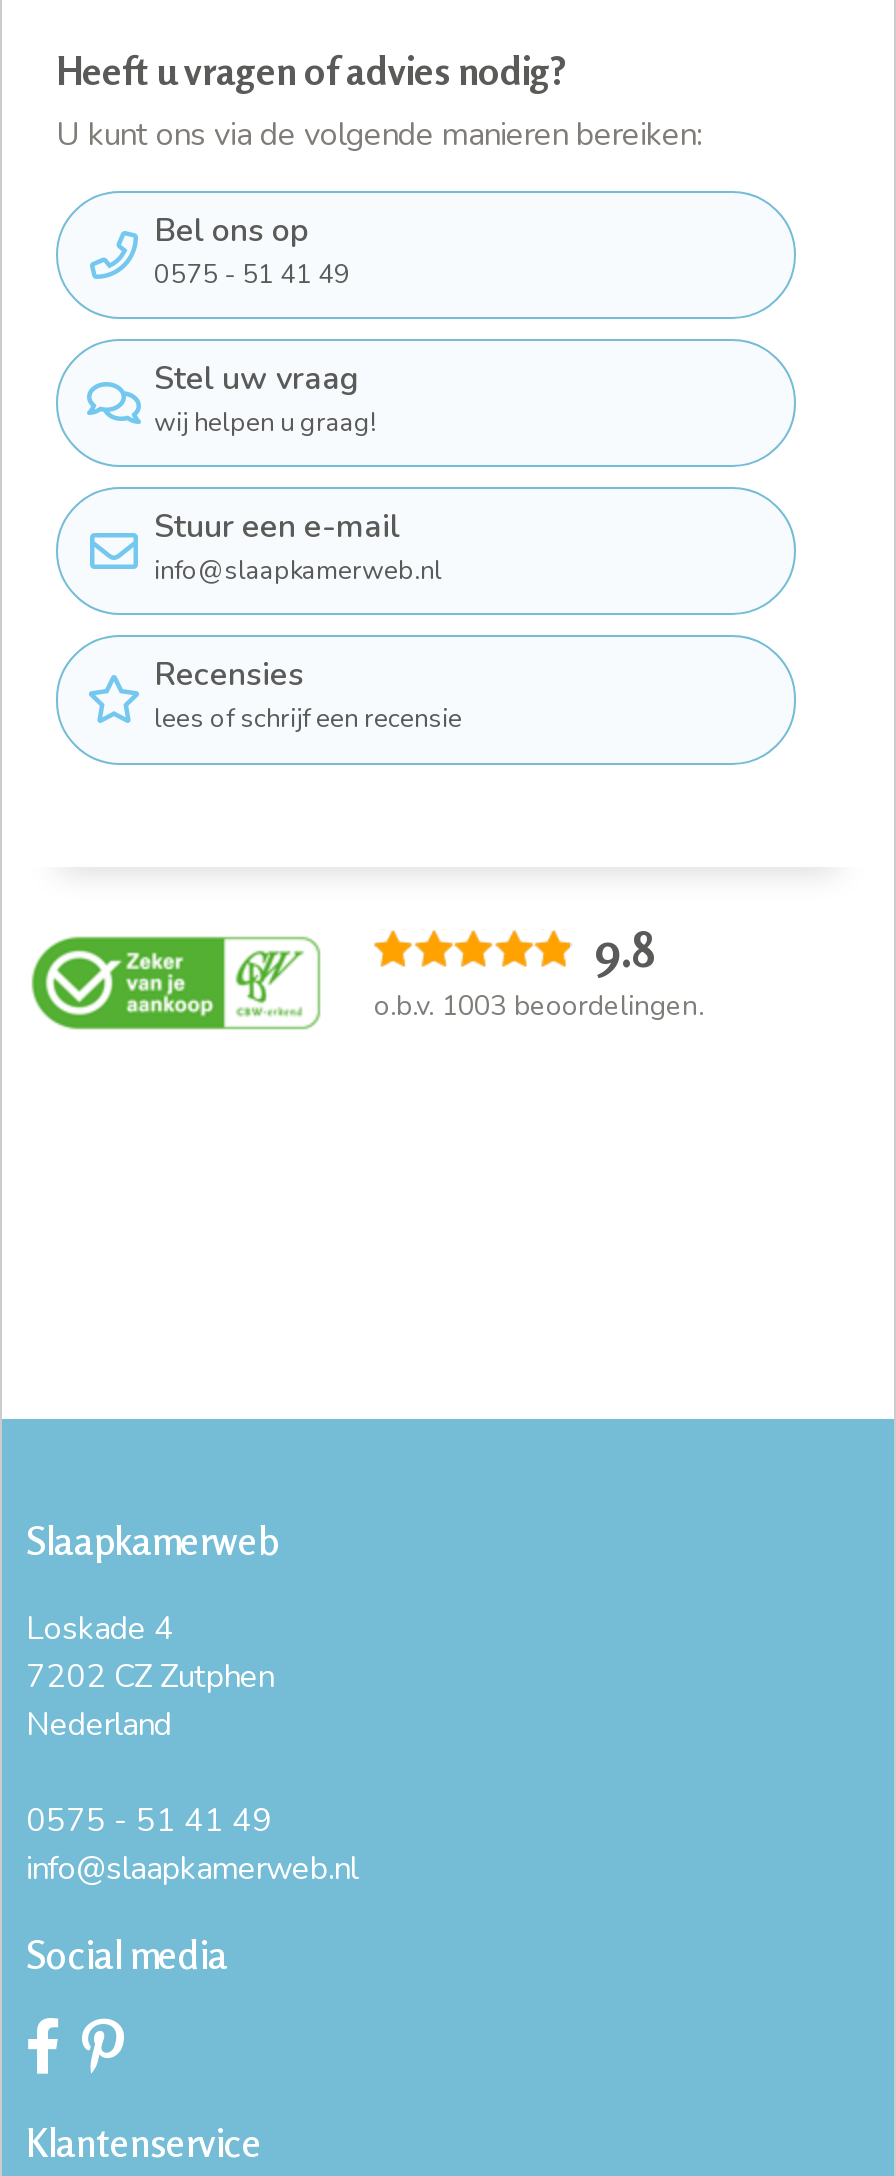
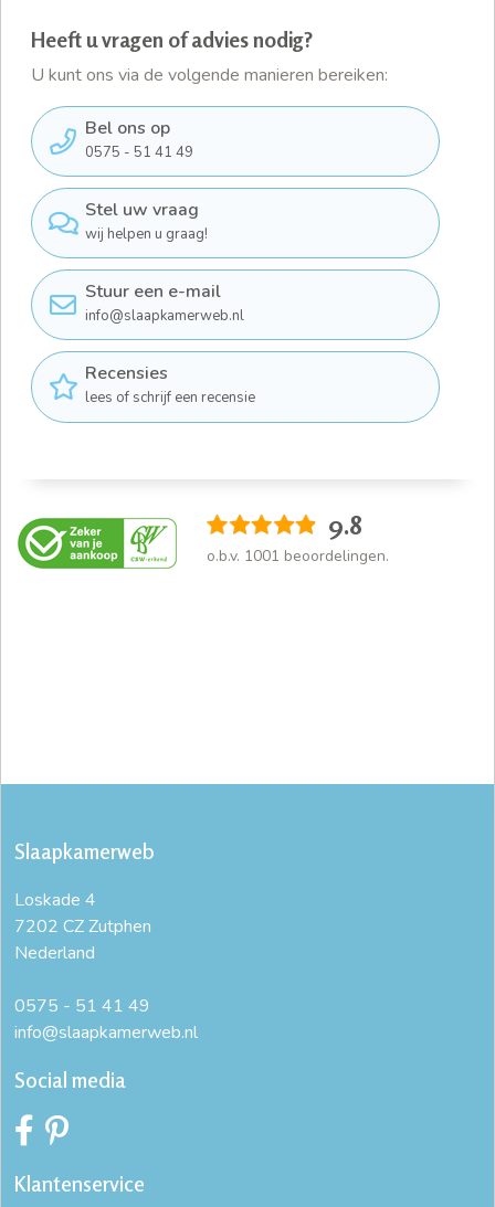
- o.b.v. 1003 beoordelingen.
+ o.b.v. 1001 beoordelingen.
